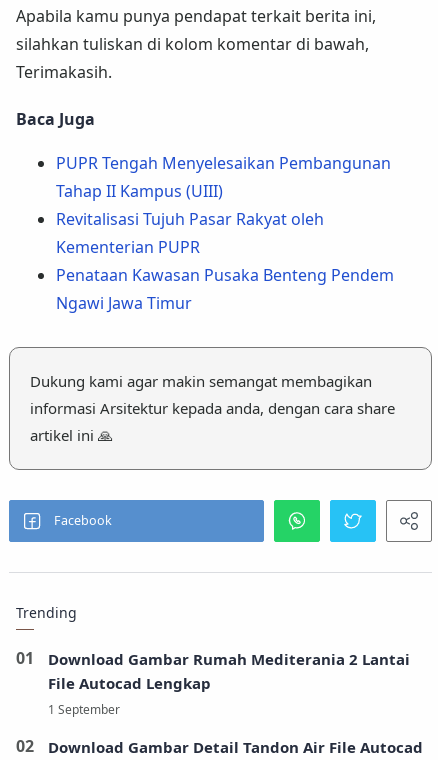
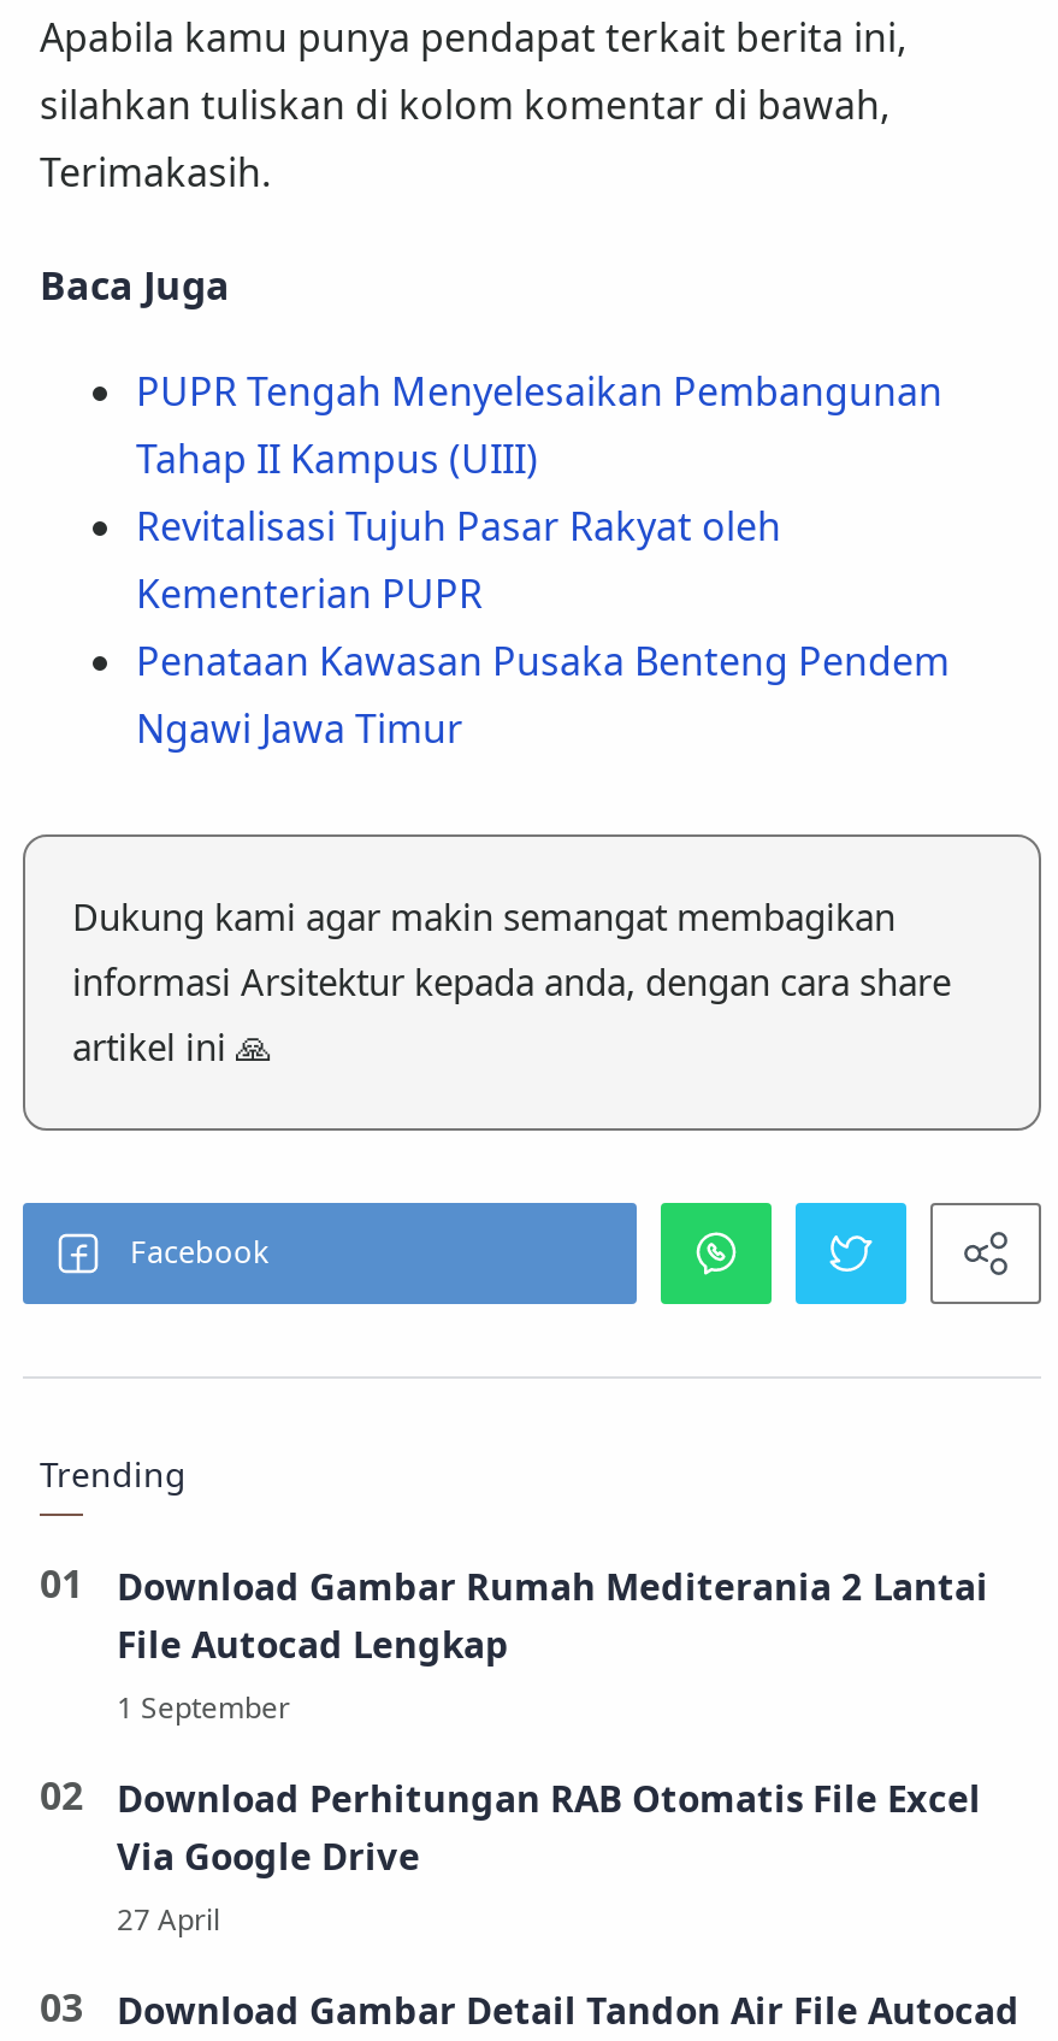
+ Download Perhitungan RAB Otomatis File Excel
+ Via Google Drive
